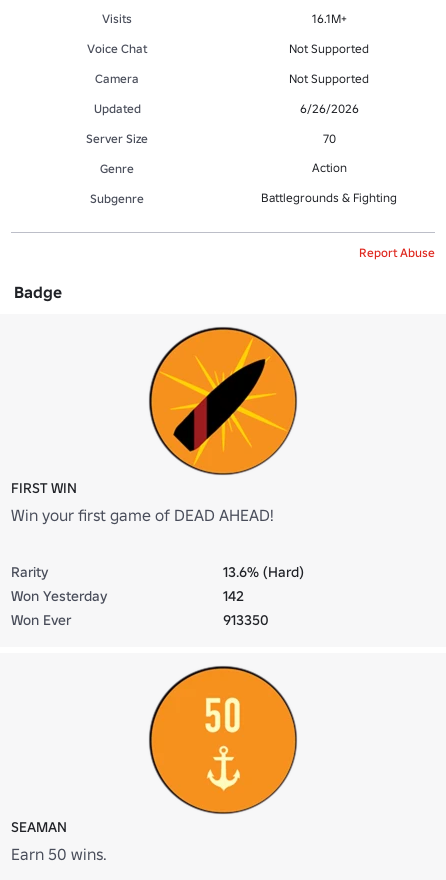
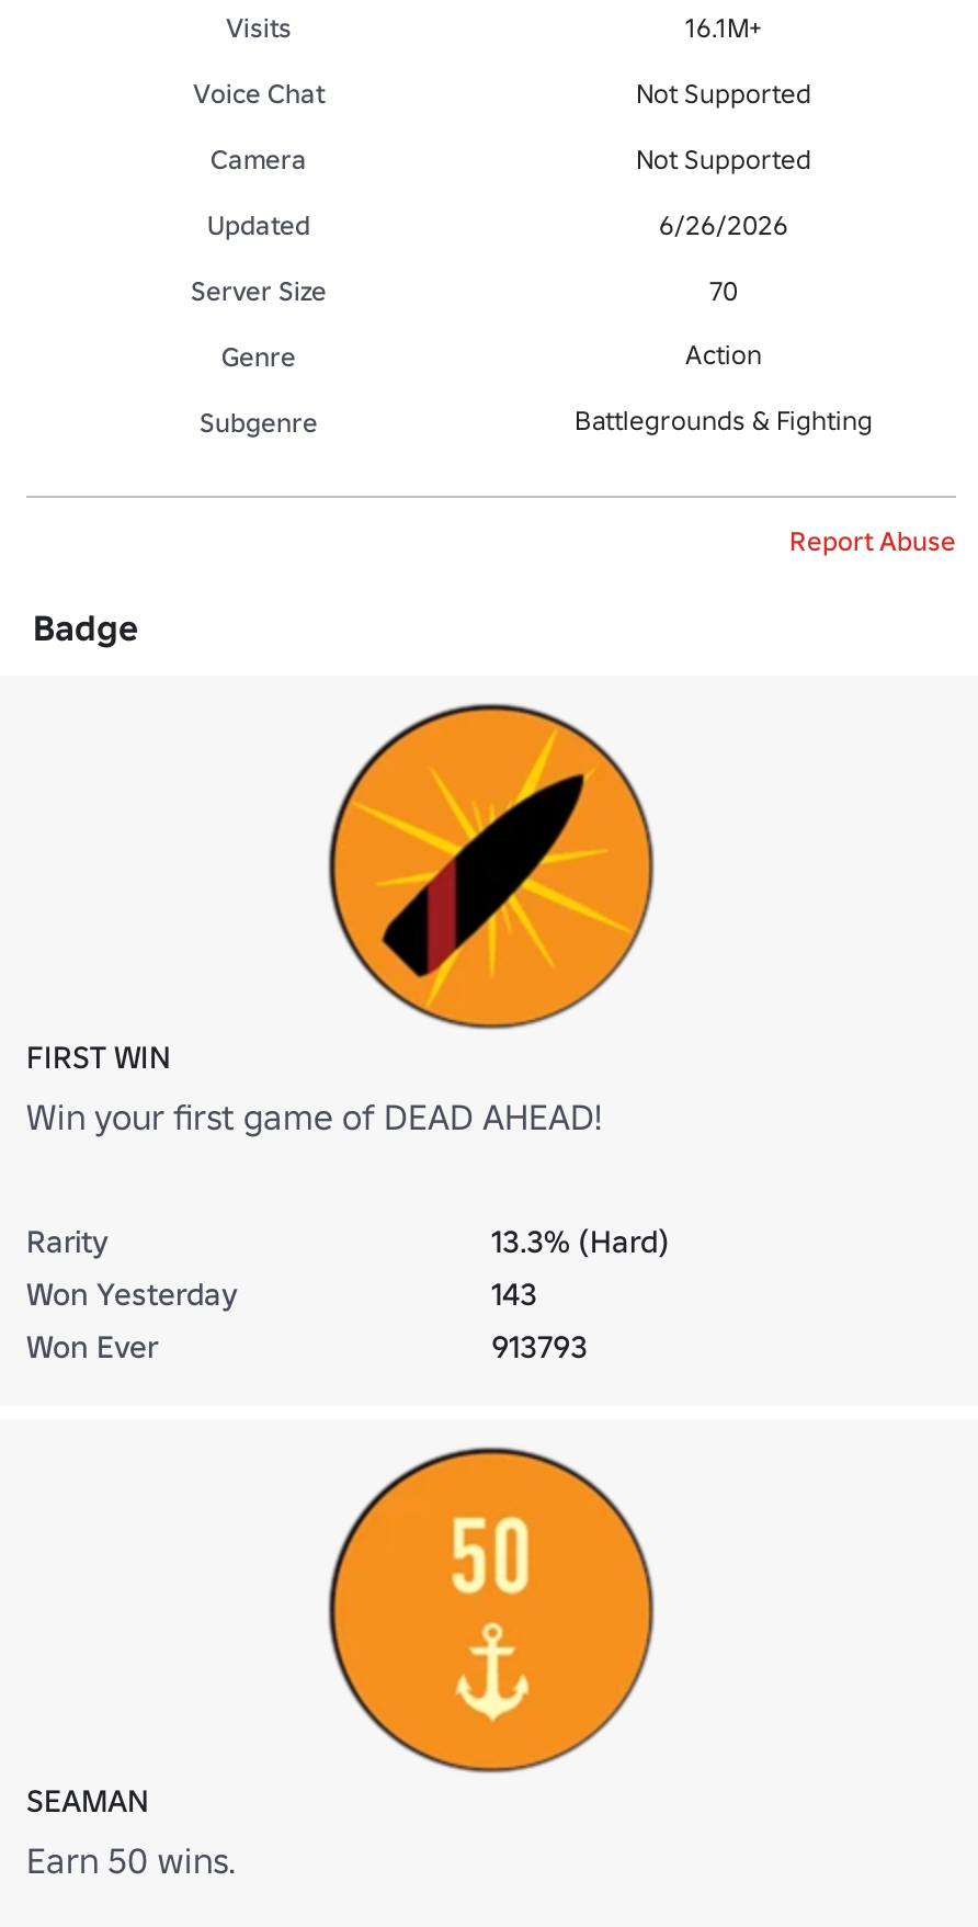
- 13.6% (Hard)
+ 13.3% (Hard)

- 142
+ 143

- 913350
+ 913793
